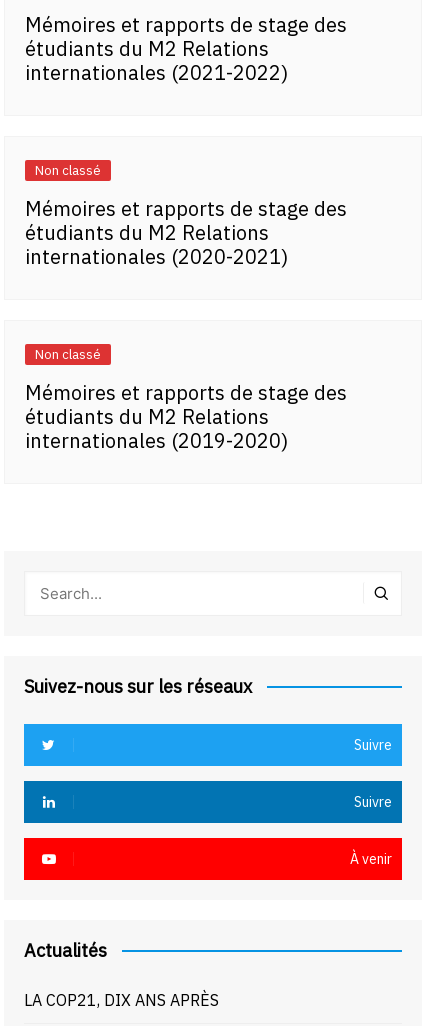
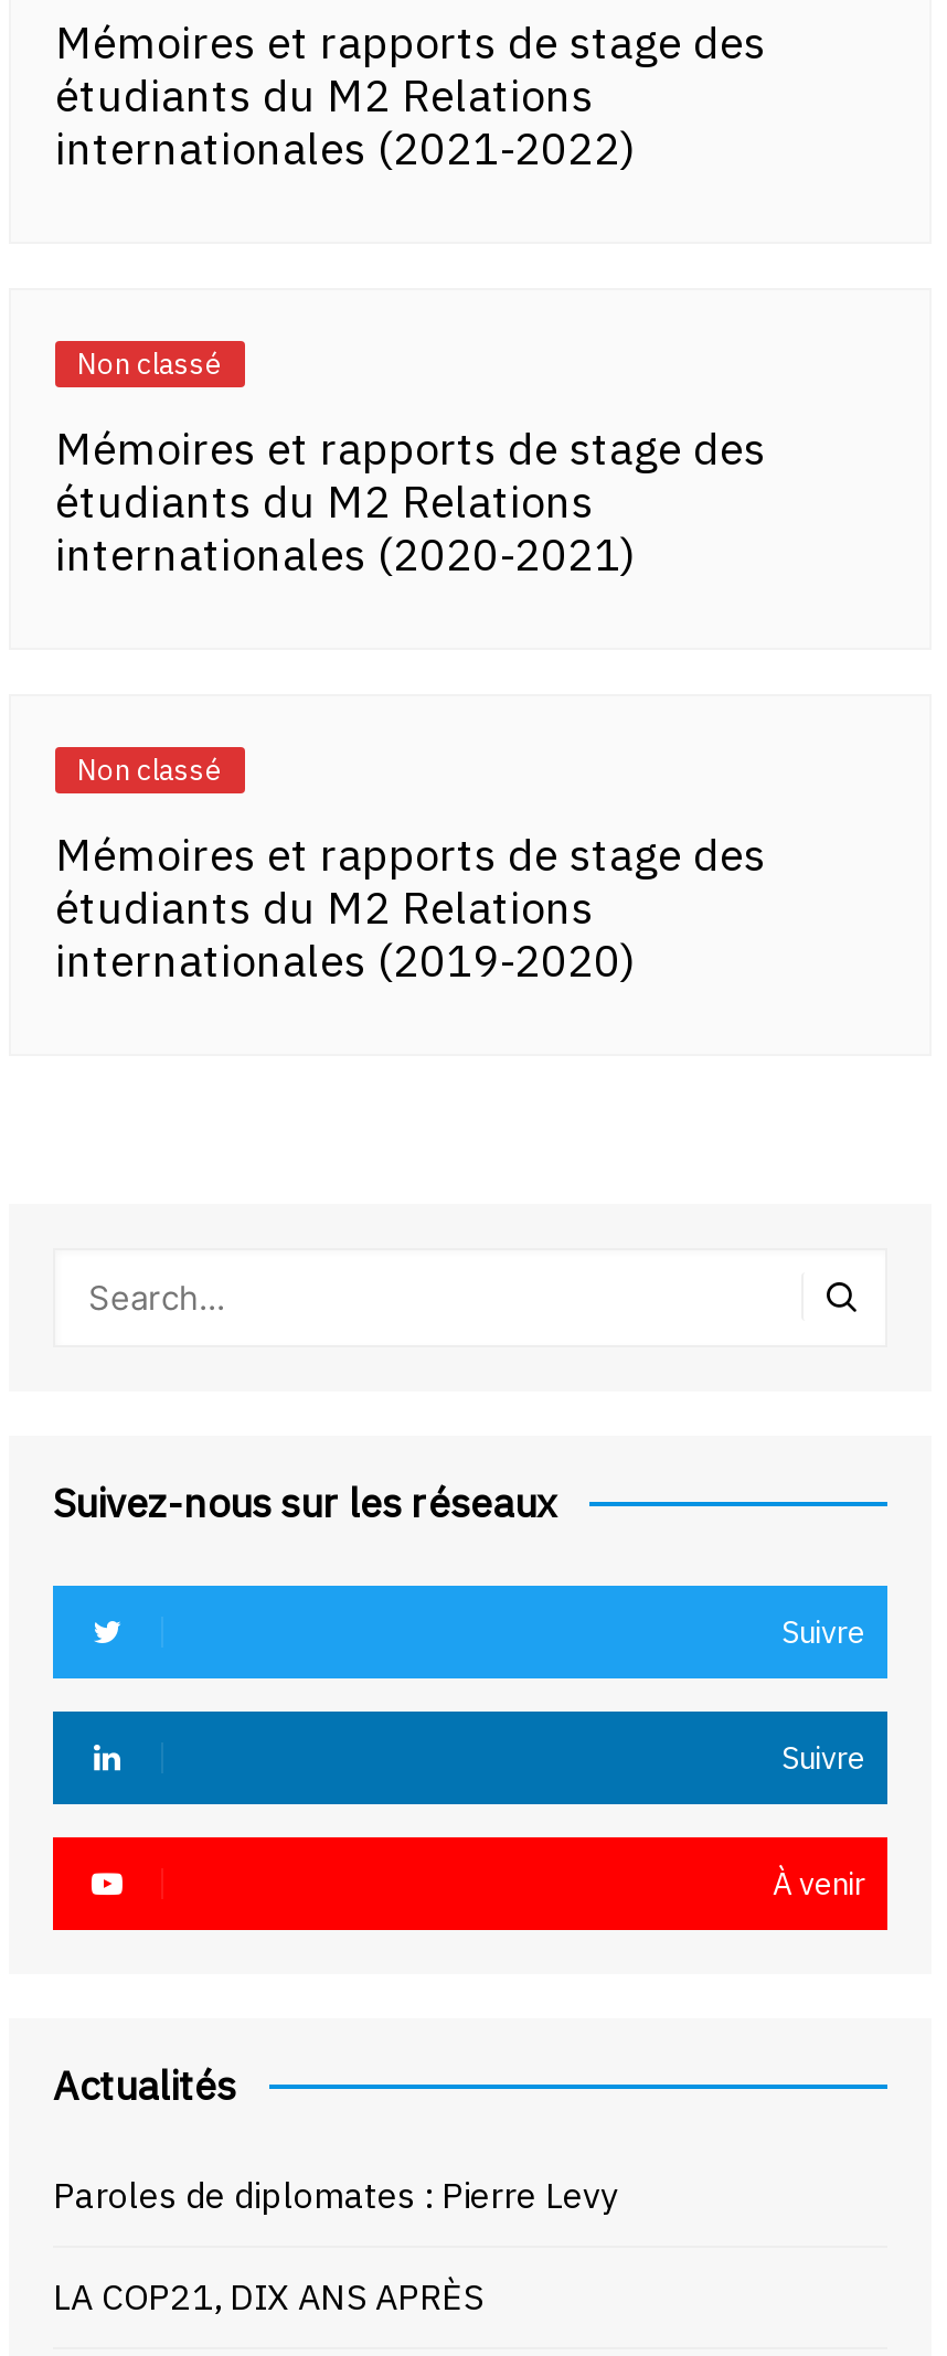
+ Paroles de diplomates : Pierre Levy
